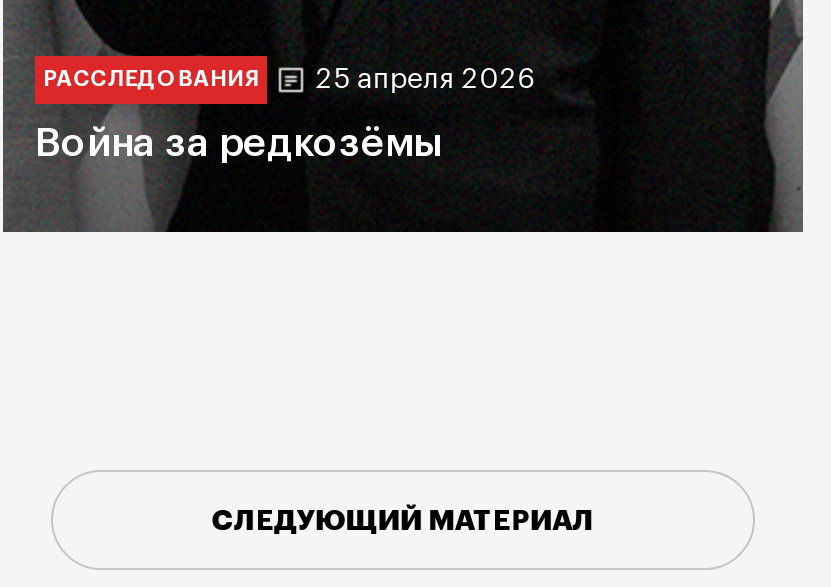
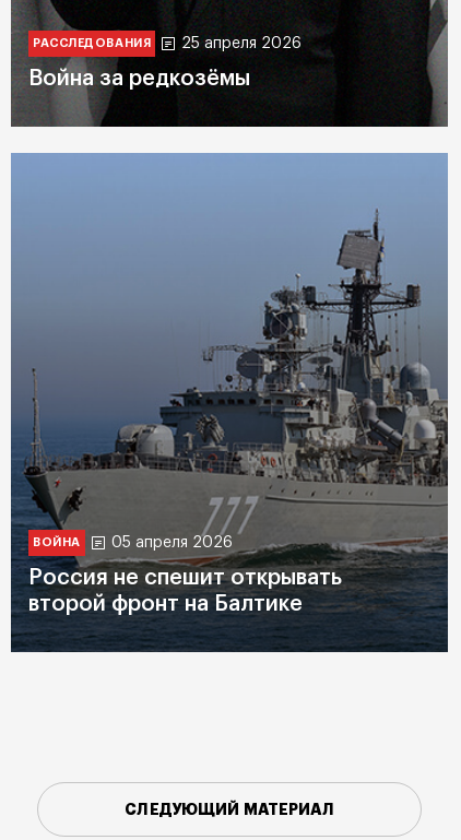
+ [image]
+ ВОЙНА
+ 05 апреля 2026
+ Россия не спешит открывать
+ второй фронт на Балтике
